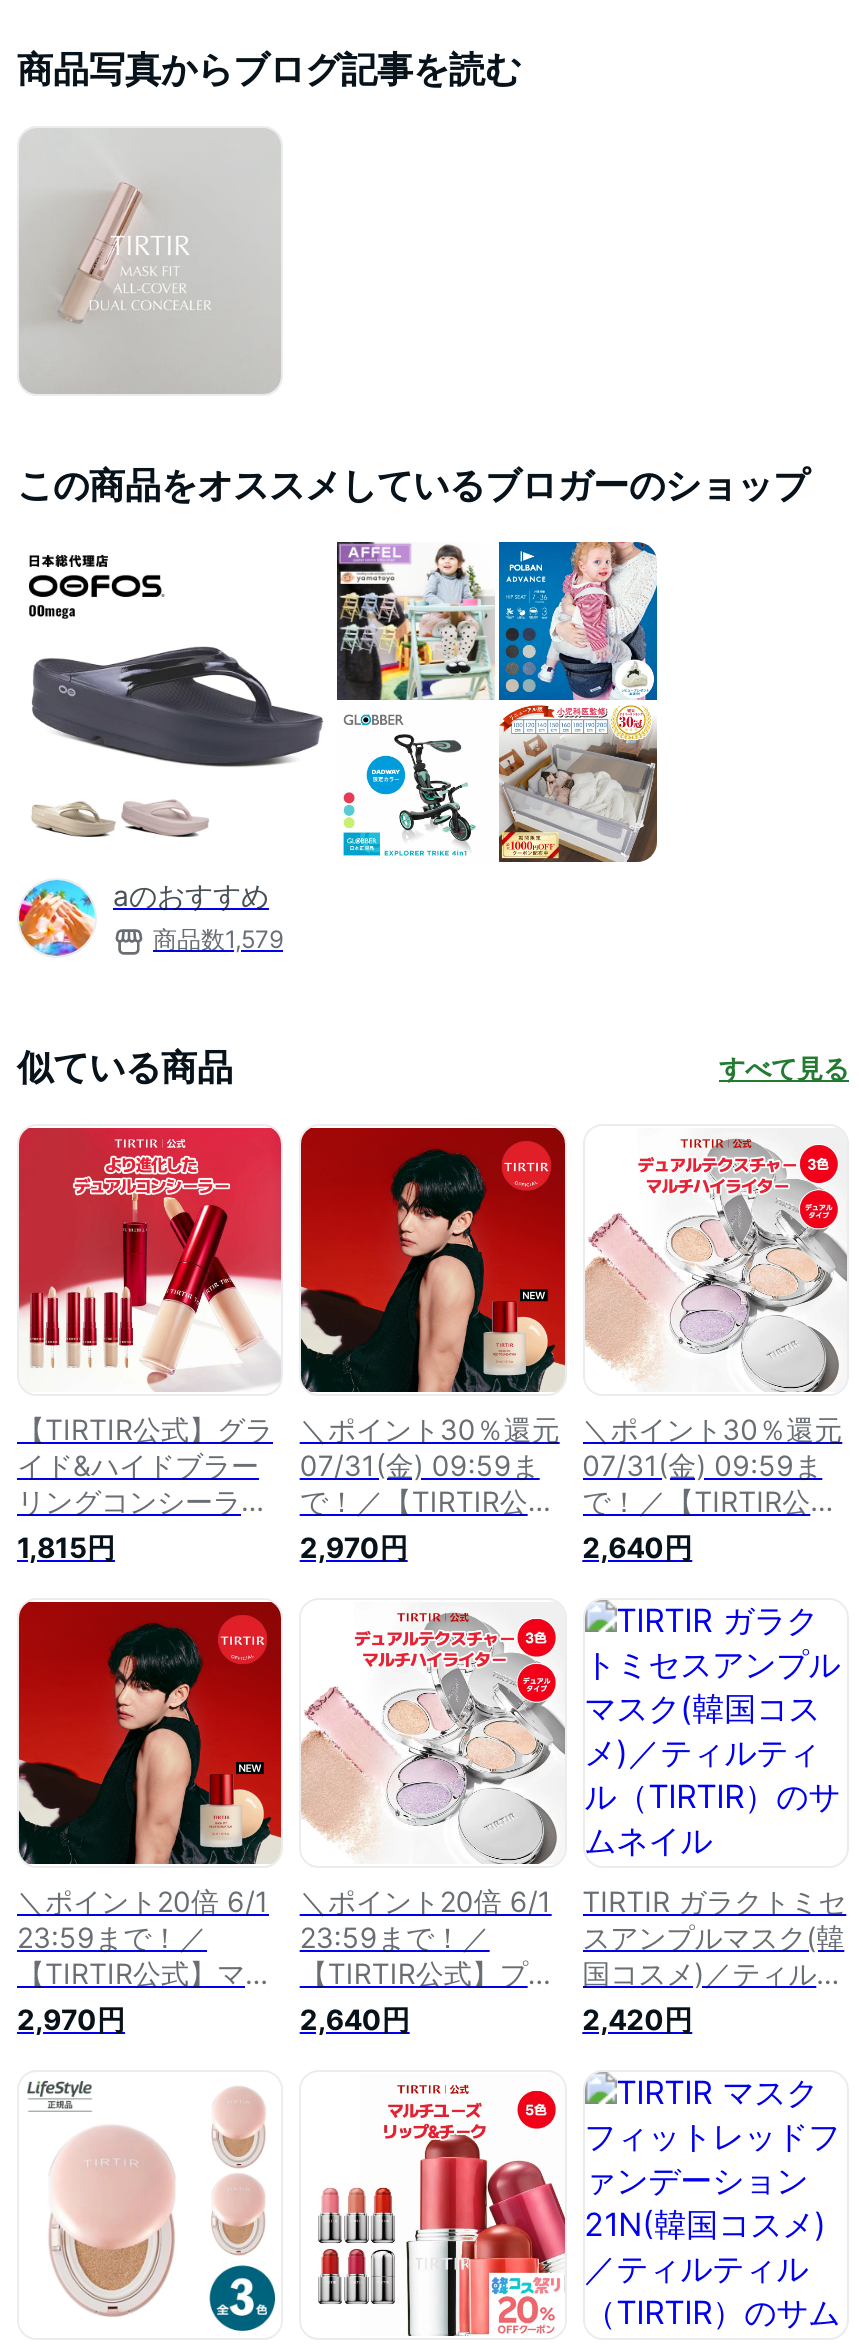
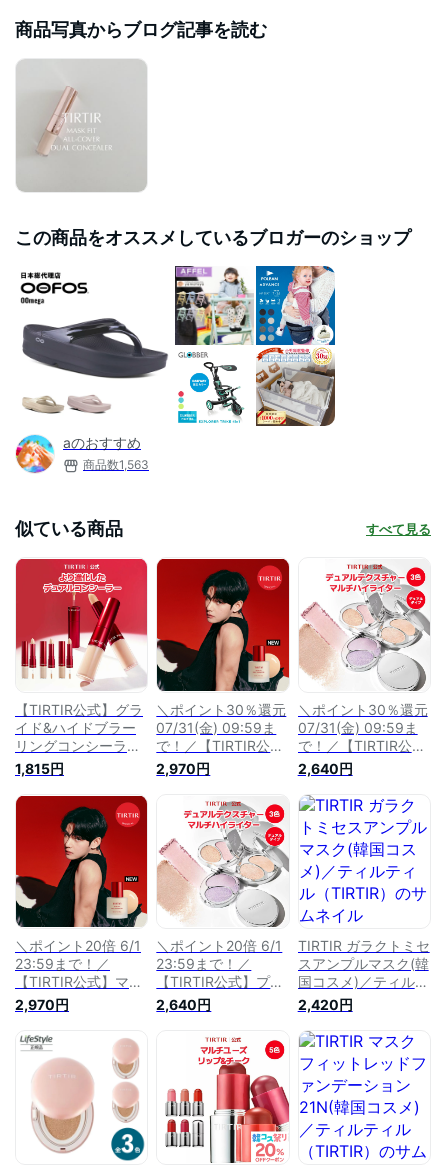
- 商品数1,579
+ 商品数1,563
